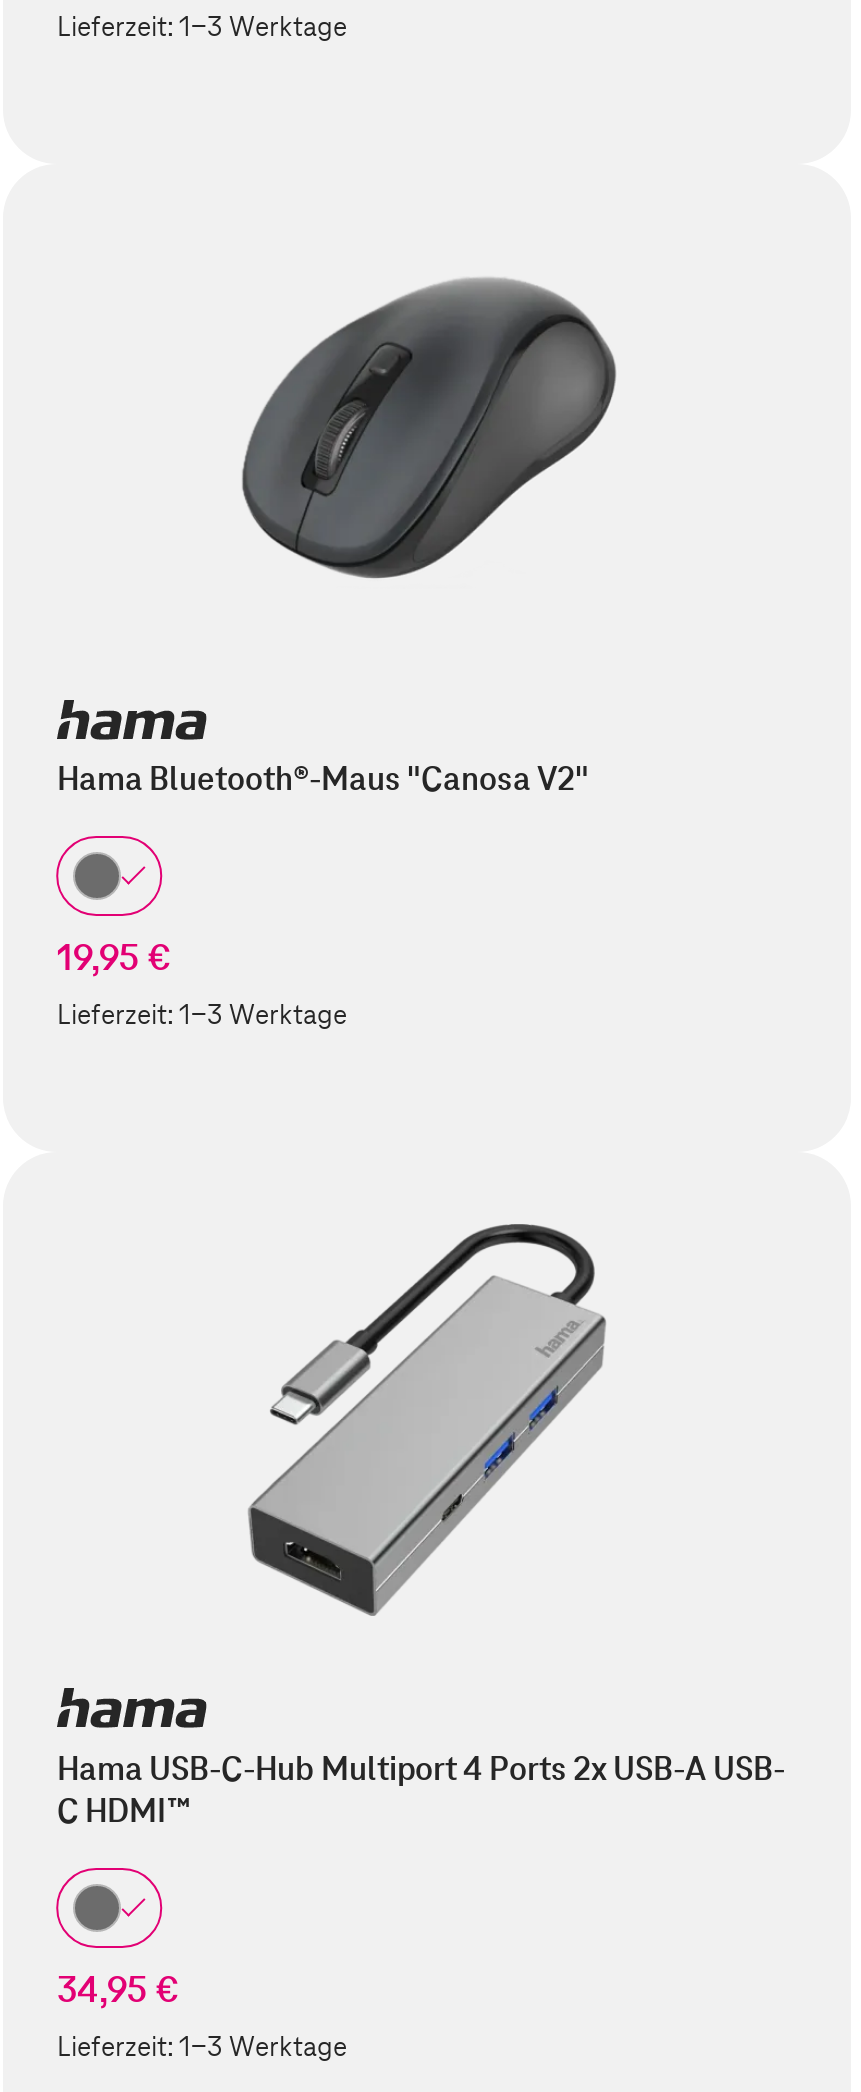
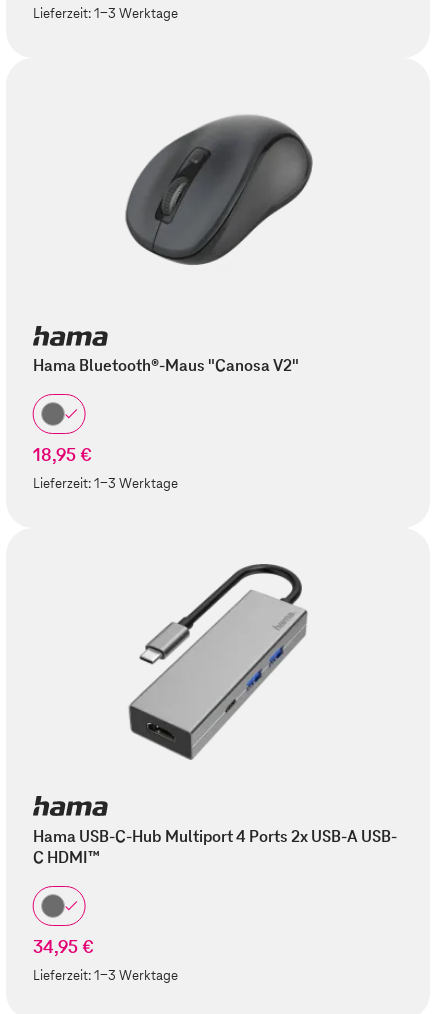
- 19,95 €
+ 18,95 €
